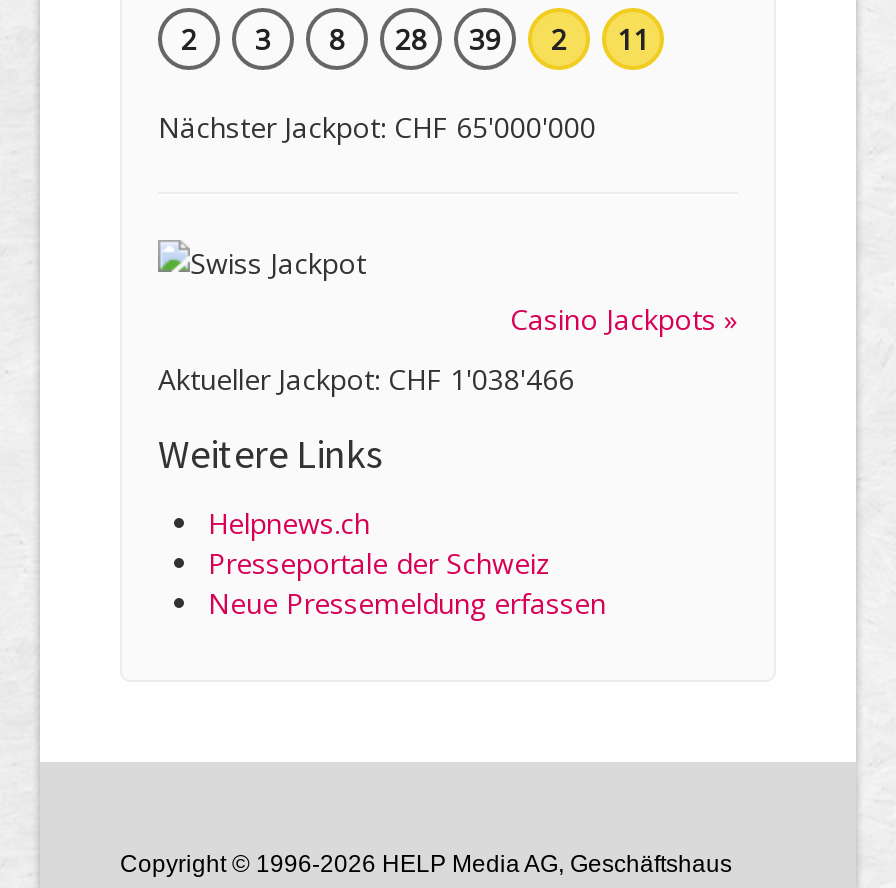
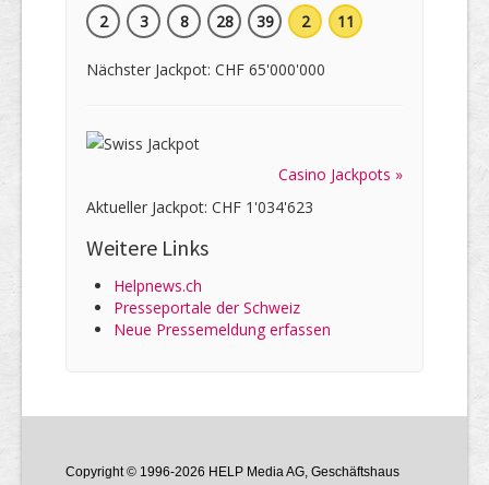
- Aktueller Jackpot: CHF 1'038'466
+ Aktueller Jackpot: CHF 1'034'623
